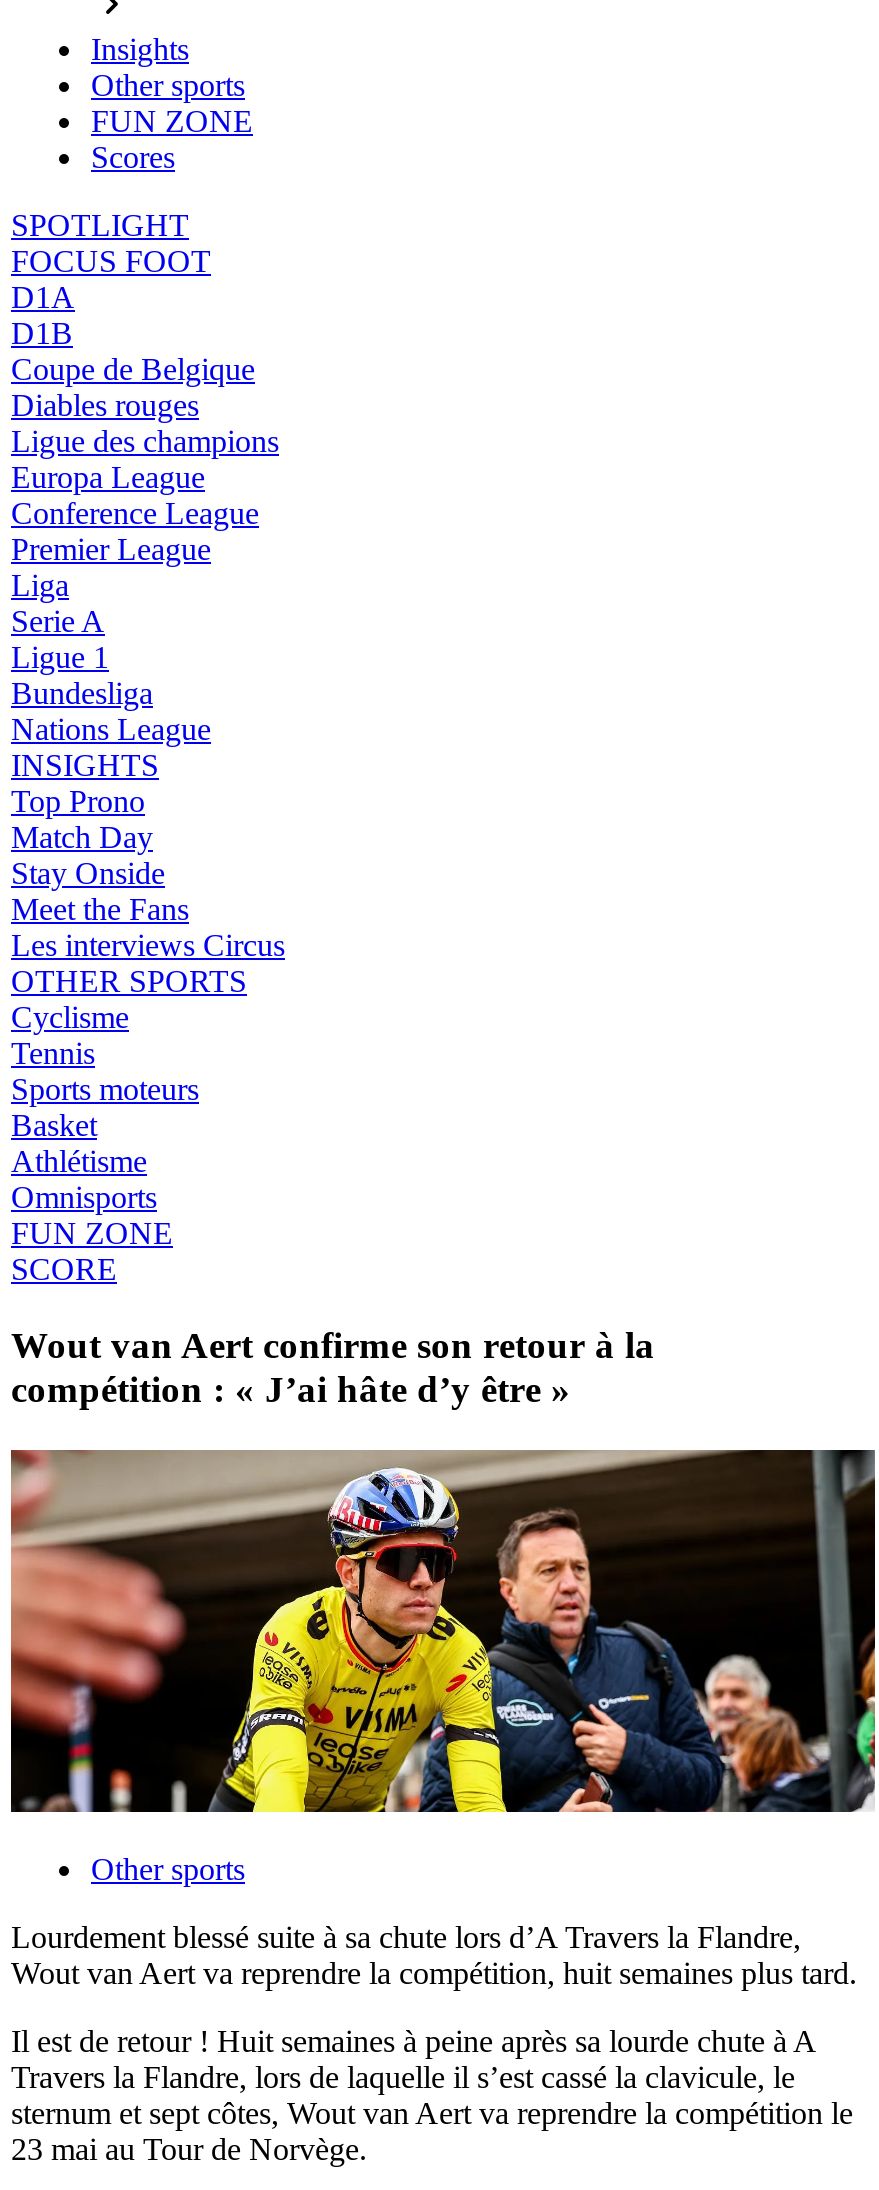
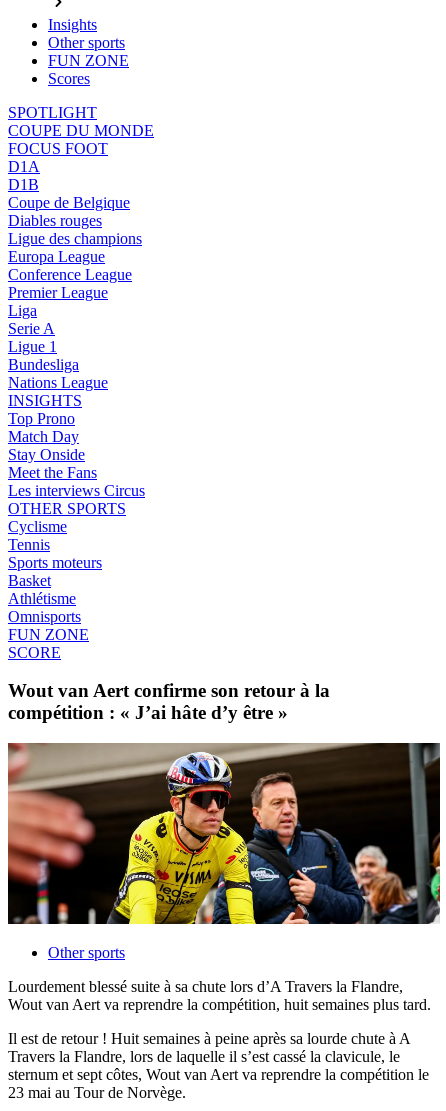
+ COUPE DU MONDE
